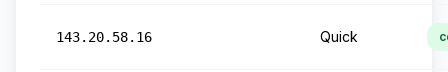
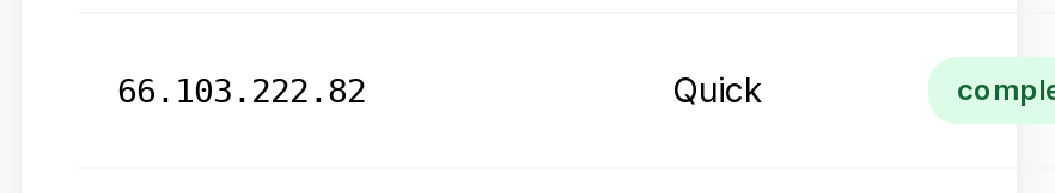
- 143.20.58.16
+ 66.103.222.82
